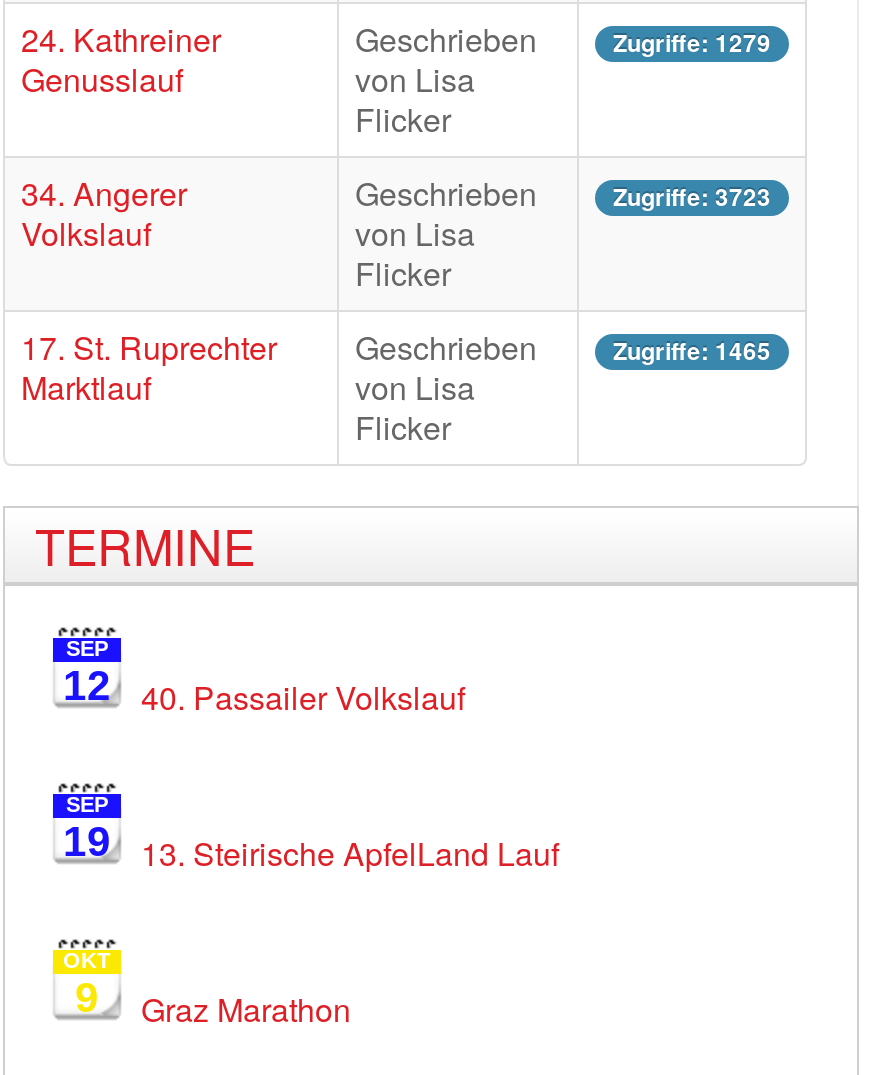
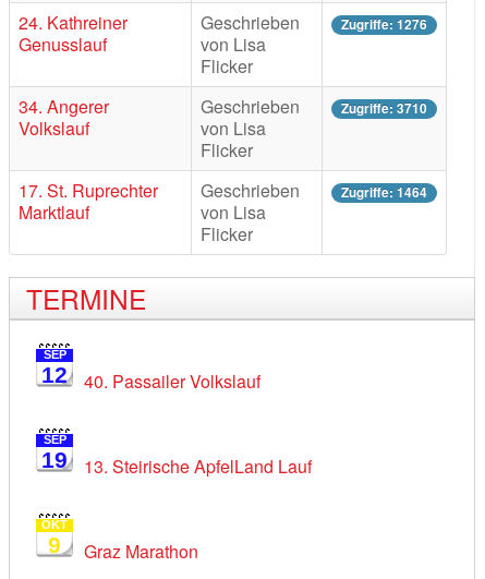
- Zugriffe: 1279
+ Zugriffe: 1276

- Zugriffe: 3723
+ Zugriffe: 3710

- Zugriffe: 1465
+ Zugriffe: 1464
